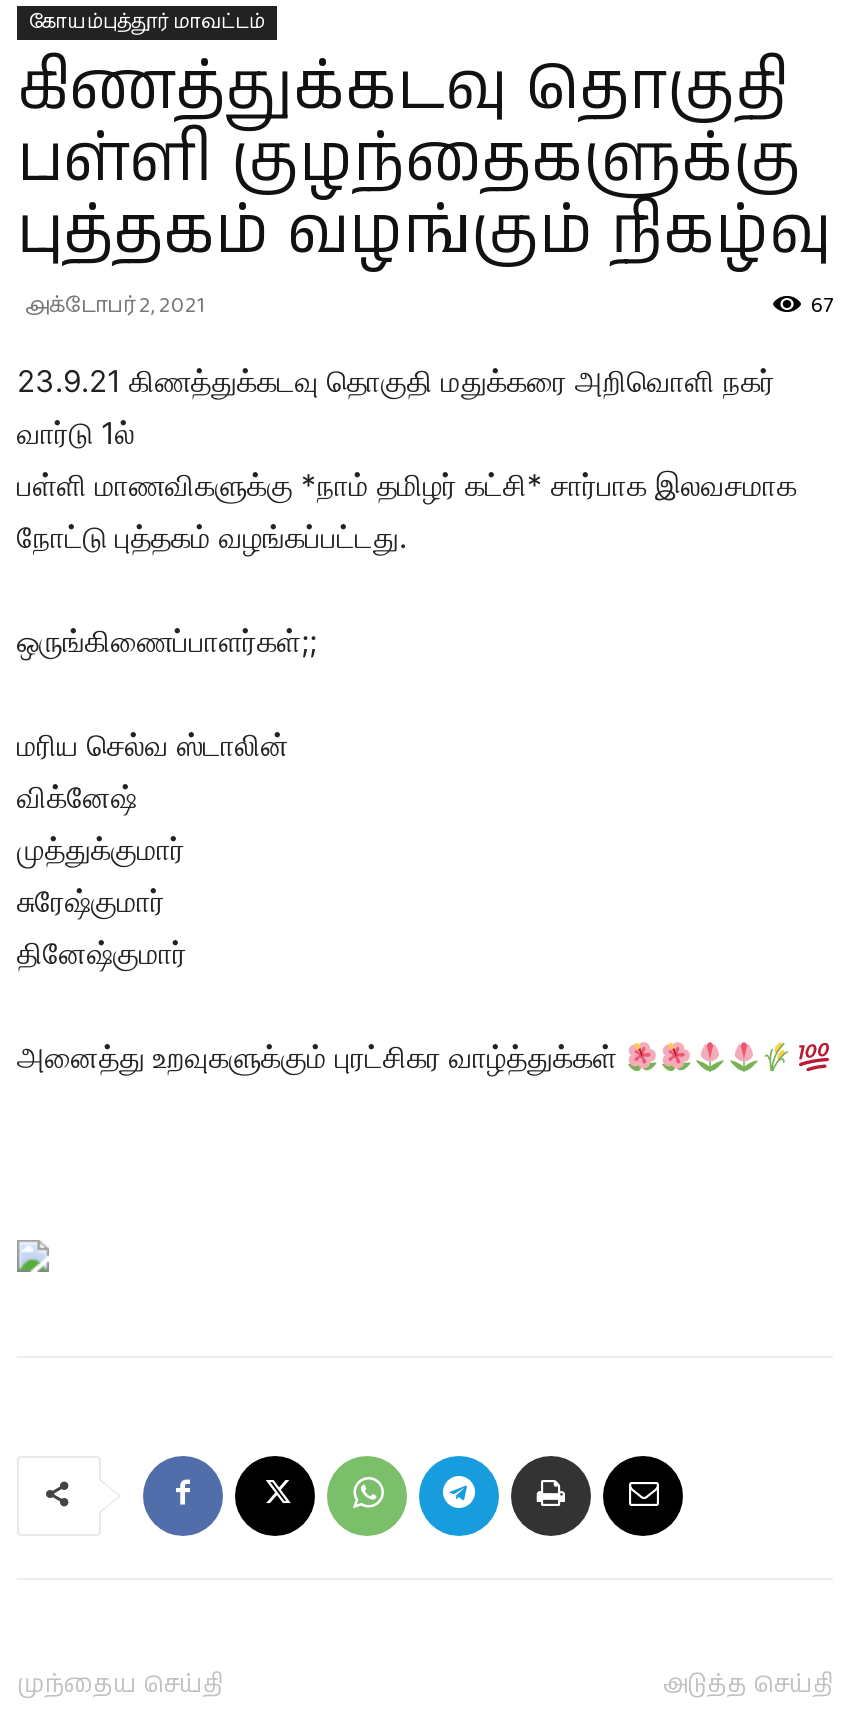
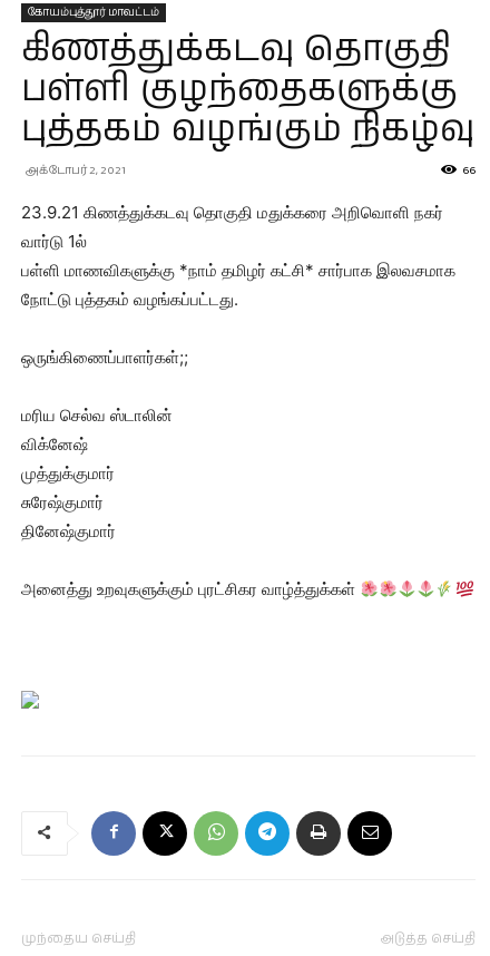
- 67
+ 66
